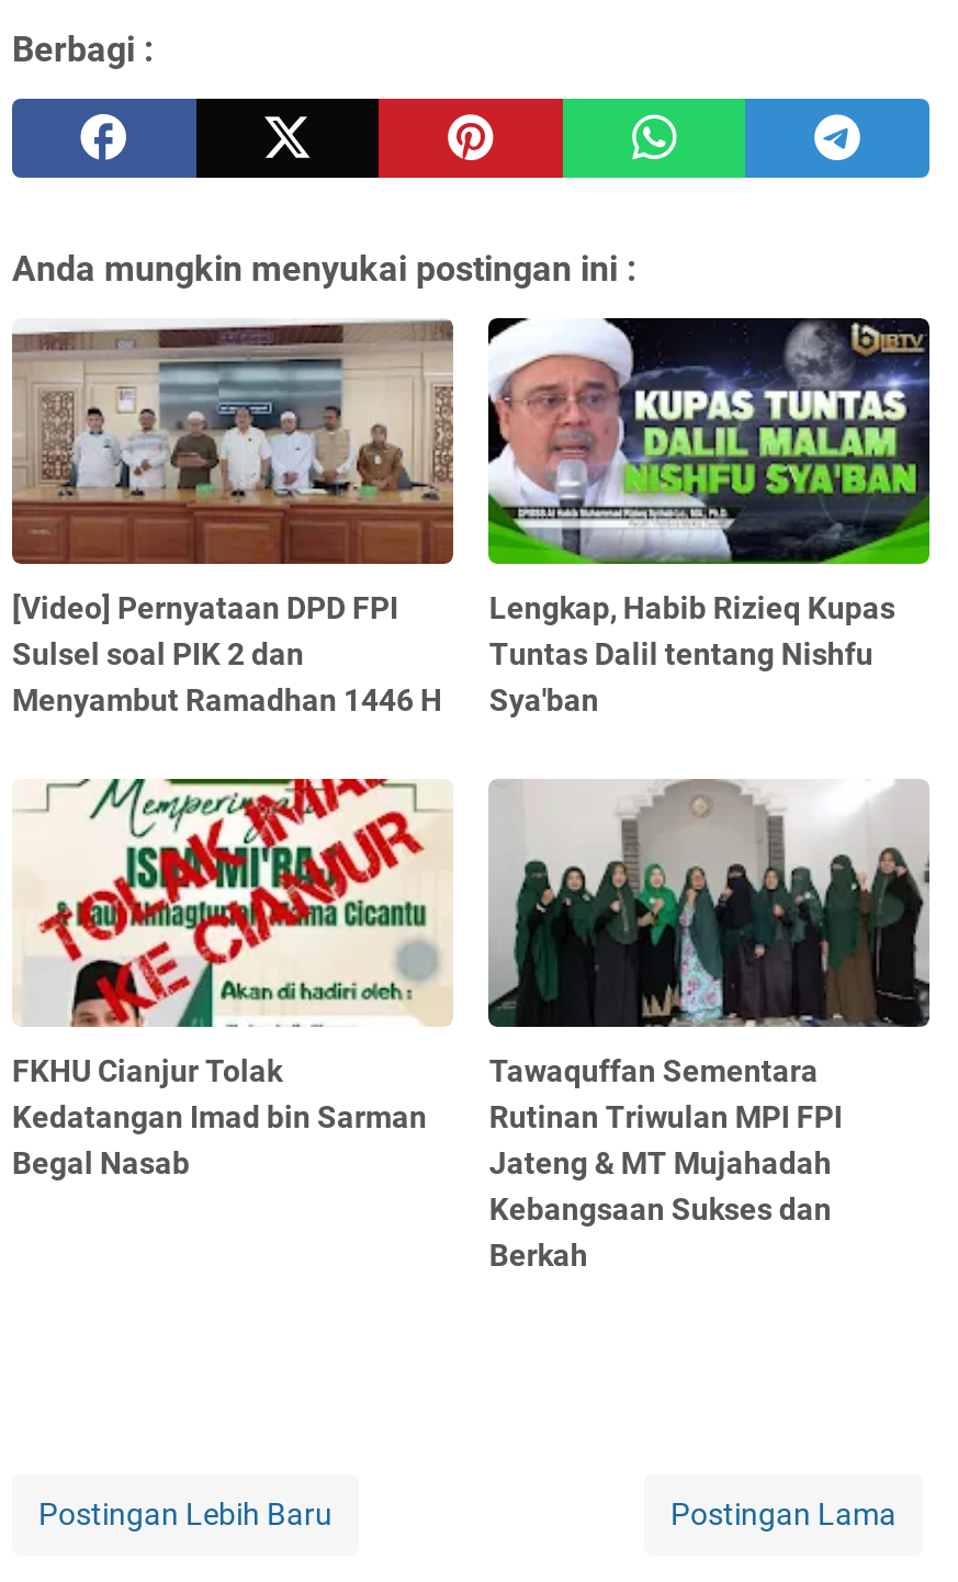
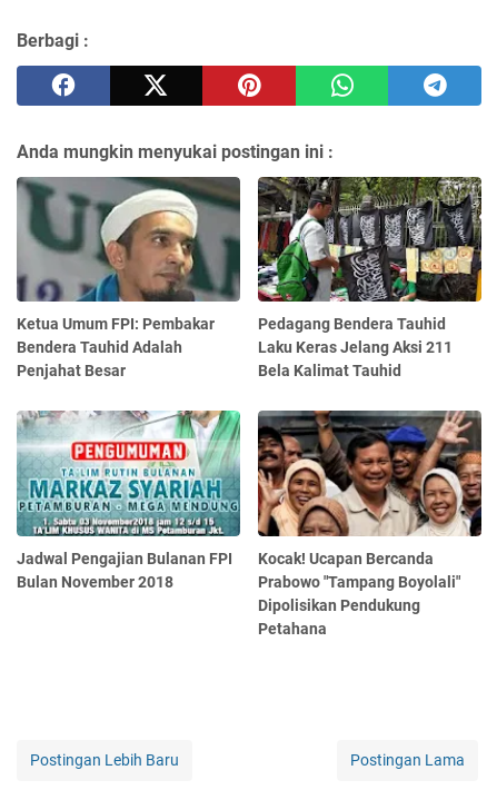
- [image]
- [Video] Pernyataan DPD FPI
- Sulsel soal PIK 2 dan
- Menyambut Ramadhan 1446 H
+ [image]
+ Ketua Umum FPI: Pembakar
+ Bendera Tauhid Adalah
+ Penjahat Besar

- [image]
- Lengkap, Habib Rizieq Kupas
- Tuntas Dalil tentang Nishfu
- Sya'ban
+ [image]
+ Pedagang Bendera Tauhid
+ Laku Keras Jelang Aksi 211
+ Bela Kalimat Tauhid

- [image]
- FKHU Cianjur Tolak
- Kedatangan Imad bin Sarman
- Begal Nasab
+ [image]
+ Jadwal Pengajian Bulanan FPI
+ Bulan November 2018

- [image]
- Tawaquffan Sementara
- Rutinan Triwulan MPI FPI
- Jateng & MT Mujahadah
- Kebangsaan Sukses dan
- Berkah
+ [image]
+ Kocak! Ucapan Bercanda
+ Prabowo "Tampang Boyolali"
+ Dipolisikan Pendukung
+ Petahana
